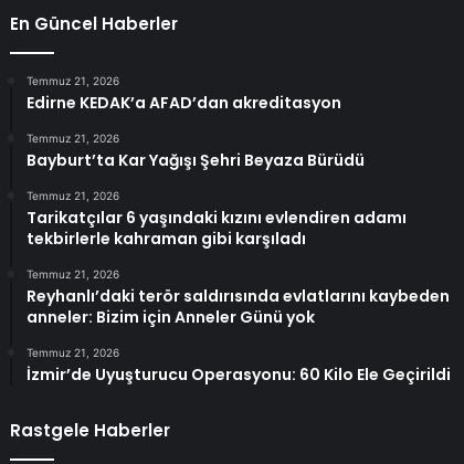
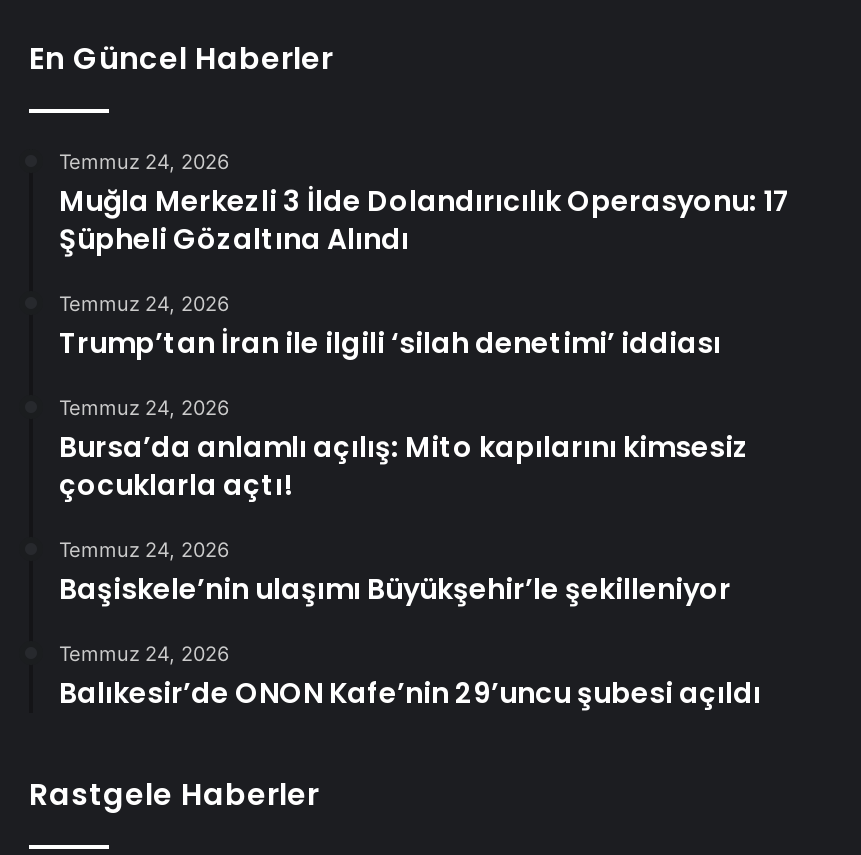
- Temmuz 21, 2026
- Edirne KEDAK’a AFAD’dan akreditasyon
+ Temmuz 24, 2026
+ Muğla Merkezli 3 İlde Dolandırıcılık Operasyonu: 17
+ Şüpheli Gözaltına Alındı

- Temmuz 21, 2026
- Bayburt’ta Kar Yağışı Şehri Beyaza Bürüdü
+ Temmuz 24, 2026
+ Trump’tan İran ile ilgili ‘silah denetimi’ iddiası

- Temmuz 21, 2026
- Tarikatçılar 6 yaşındaki kızını evlendiren adamı
- tekbirlerle kahraman gibi karşıladı
+ Temmuz 24, 2026
+ Bursa’da anlamlı açılış: Mito kapılarını kimsesiz
+ çocuklarla açtı!

- Temmuz 21, 2026
- Reyhanlı’daki terör saldırısında evlatlarını kaybeden
- anneler: Bizim için Anneler Günü yok
+ Temmuz 24, 2026
+ Başiskele’nin ulaşımı Büyükşehir’le şekilleniyor

- Temmuz 21, 2026
- İzmir’de Uyuşturucu Operasyonu: 60 Kilo Ele Geçirildi
+ Temmuz 24, 2026
+ Balıkesir’de ONON Kafe’nin 29’uncu şubesi açıldı
